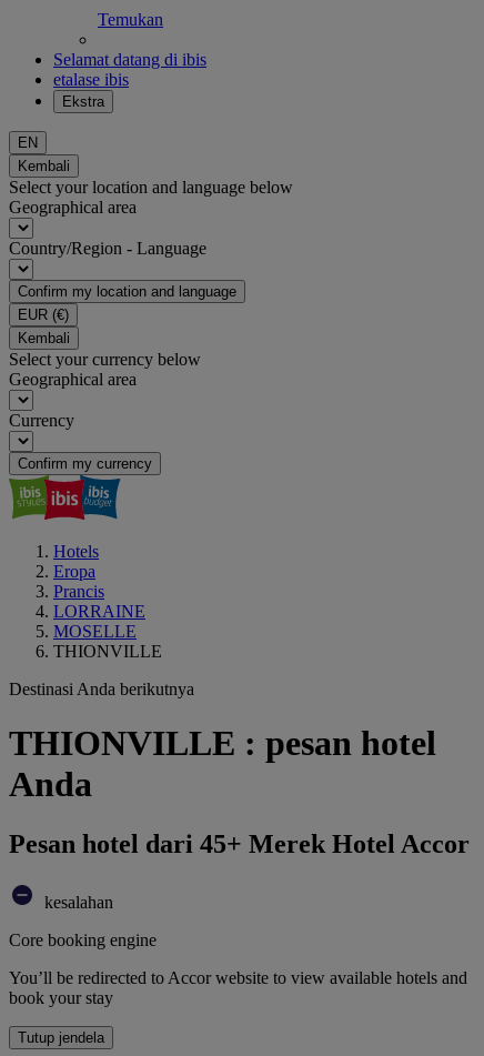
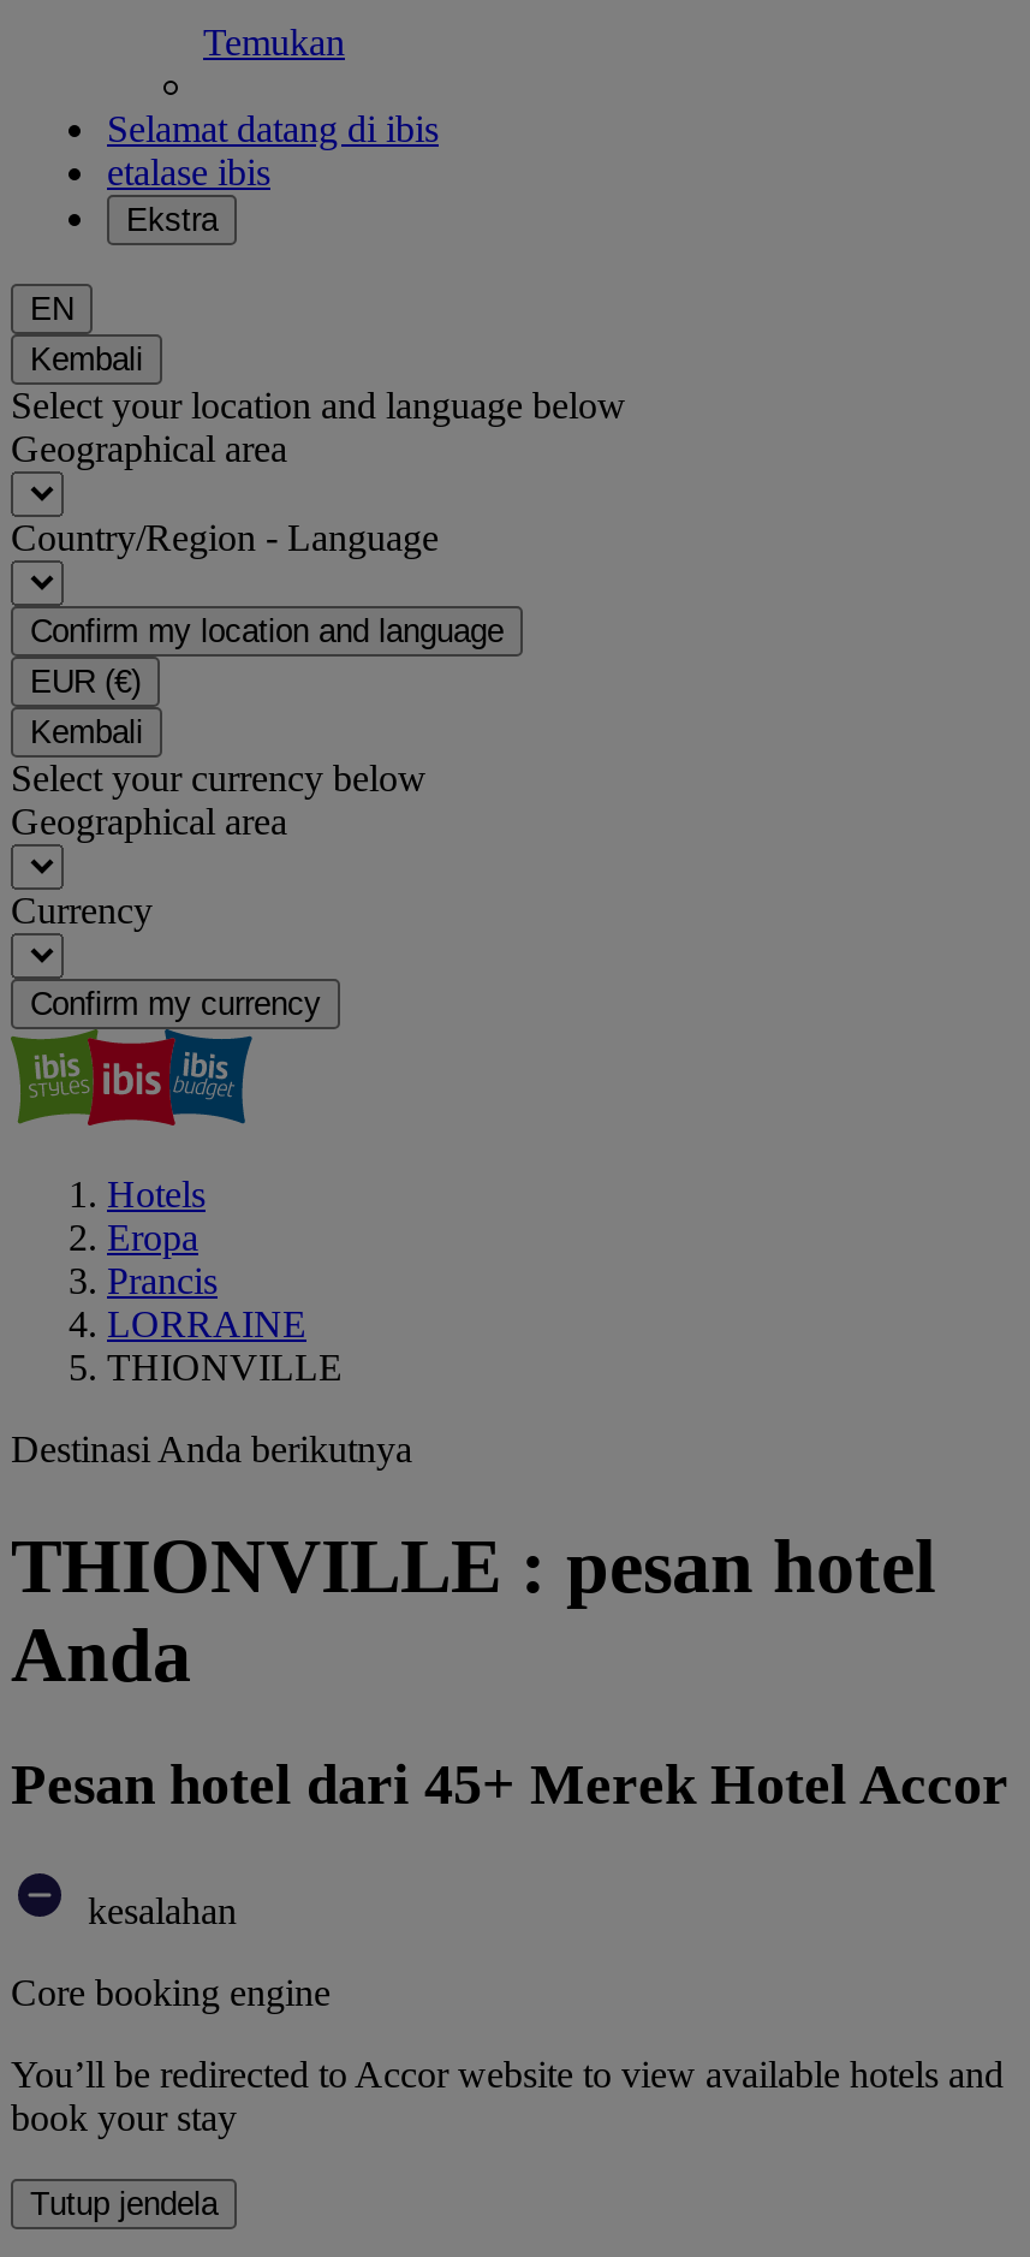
- MOSELLE
